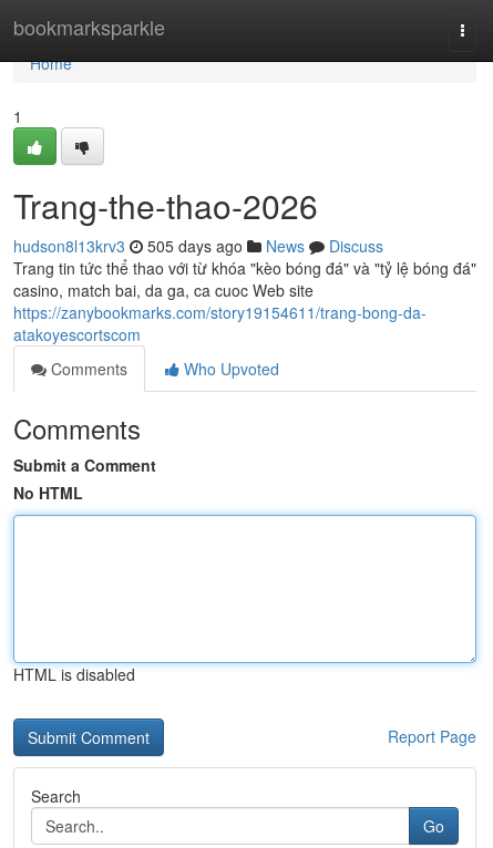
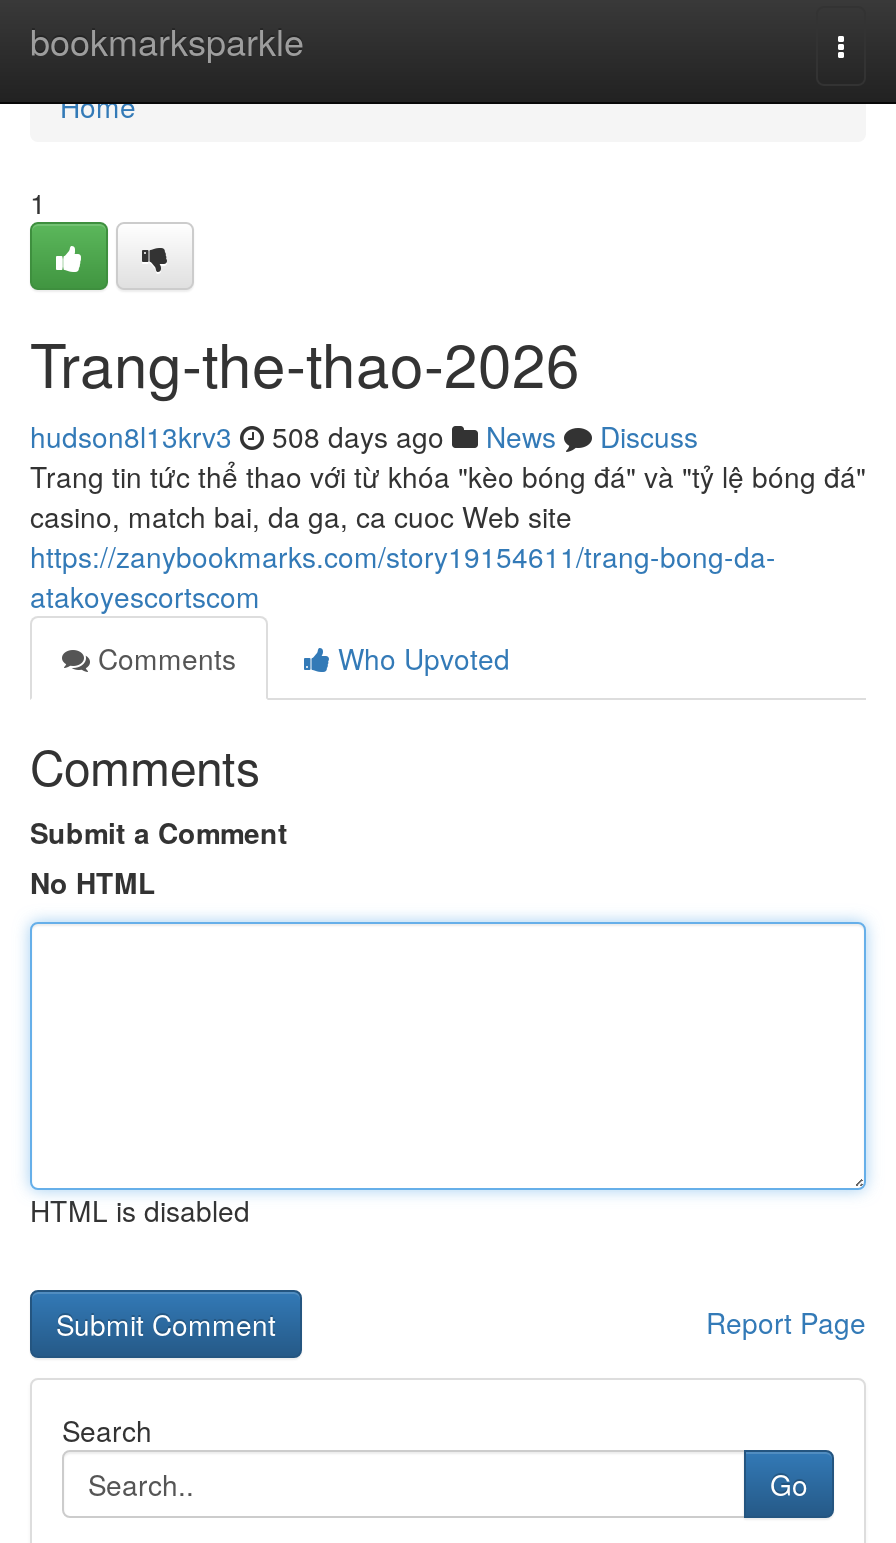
- hudson8l13krv3 505 days ago News Discuss
+ hudson8l13krv3 508 days ago News Discuss
